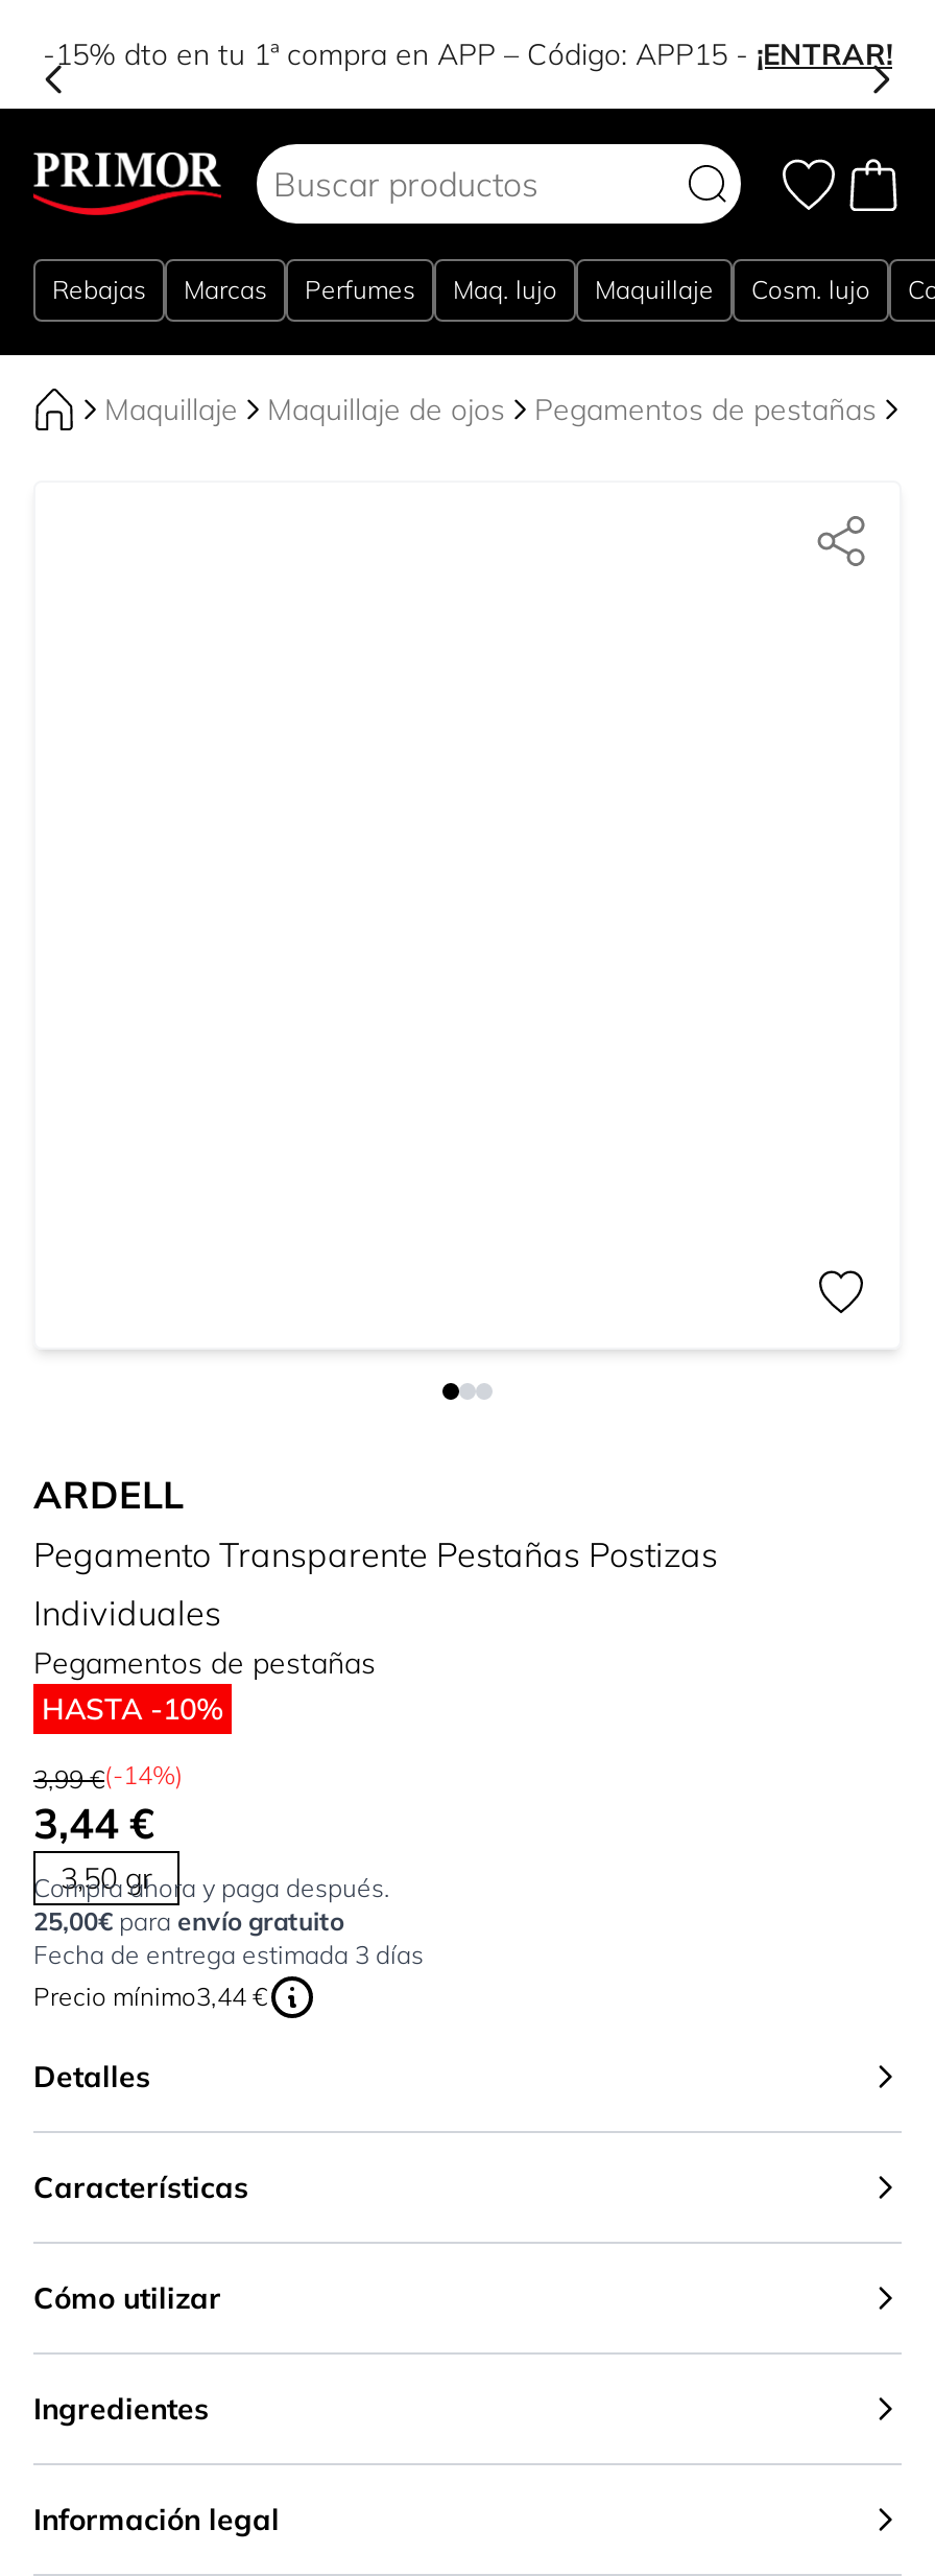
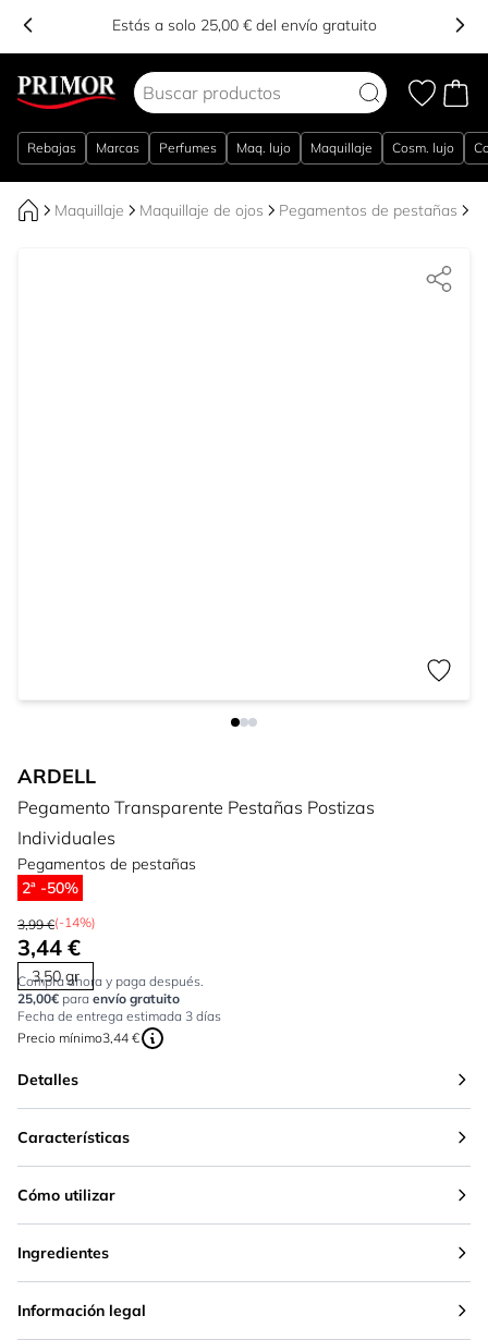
- -15% dto en tu 1ª compra en APP – Código: APP15 - ¡ENTRAR!
+ Estás a solo 25,00 € del envío gratuito

- HASTA -10%
+ 2ª -50%
